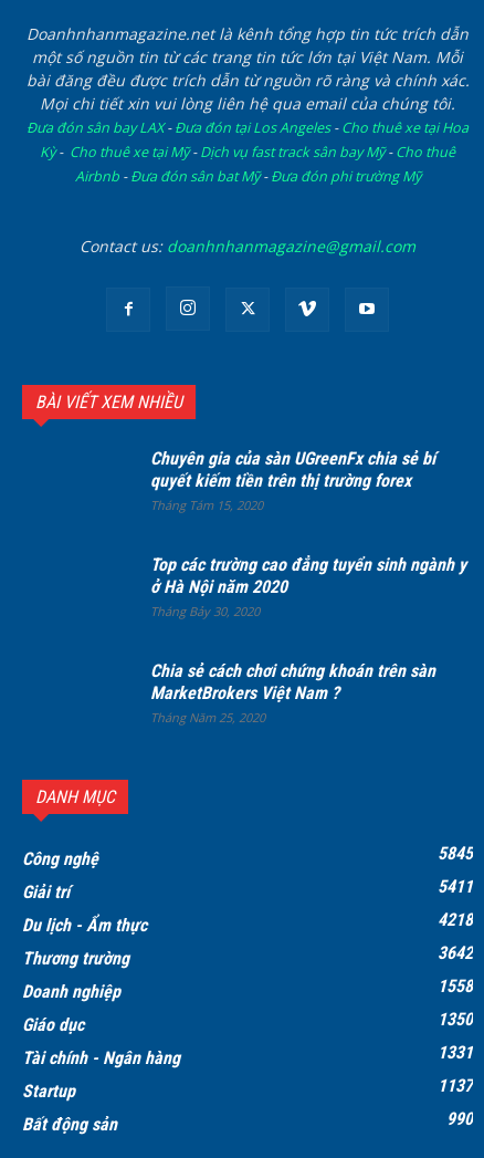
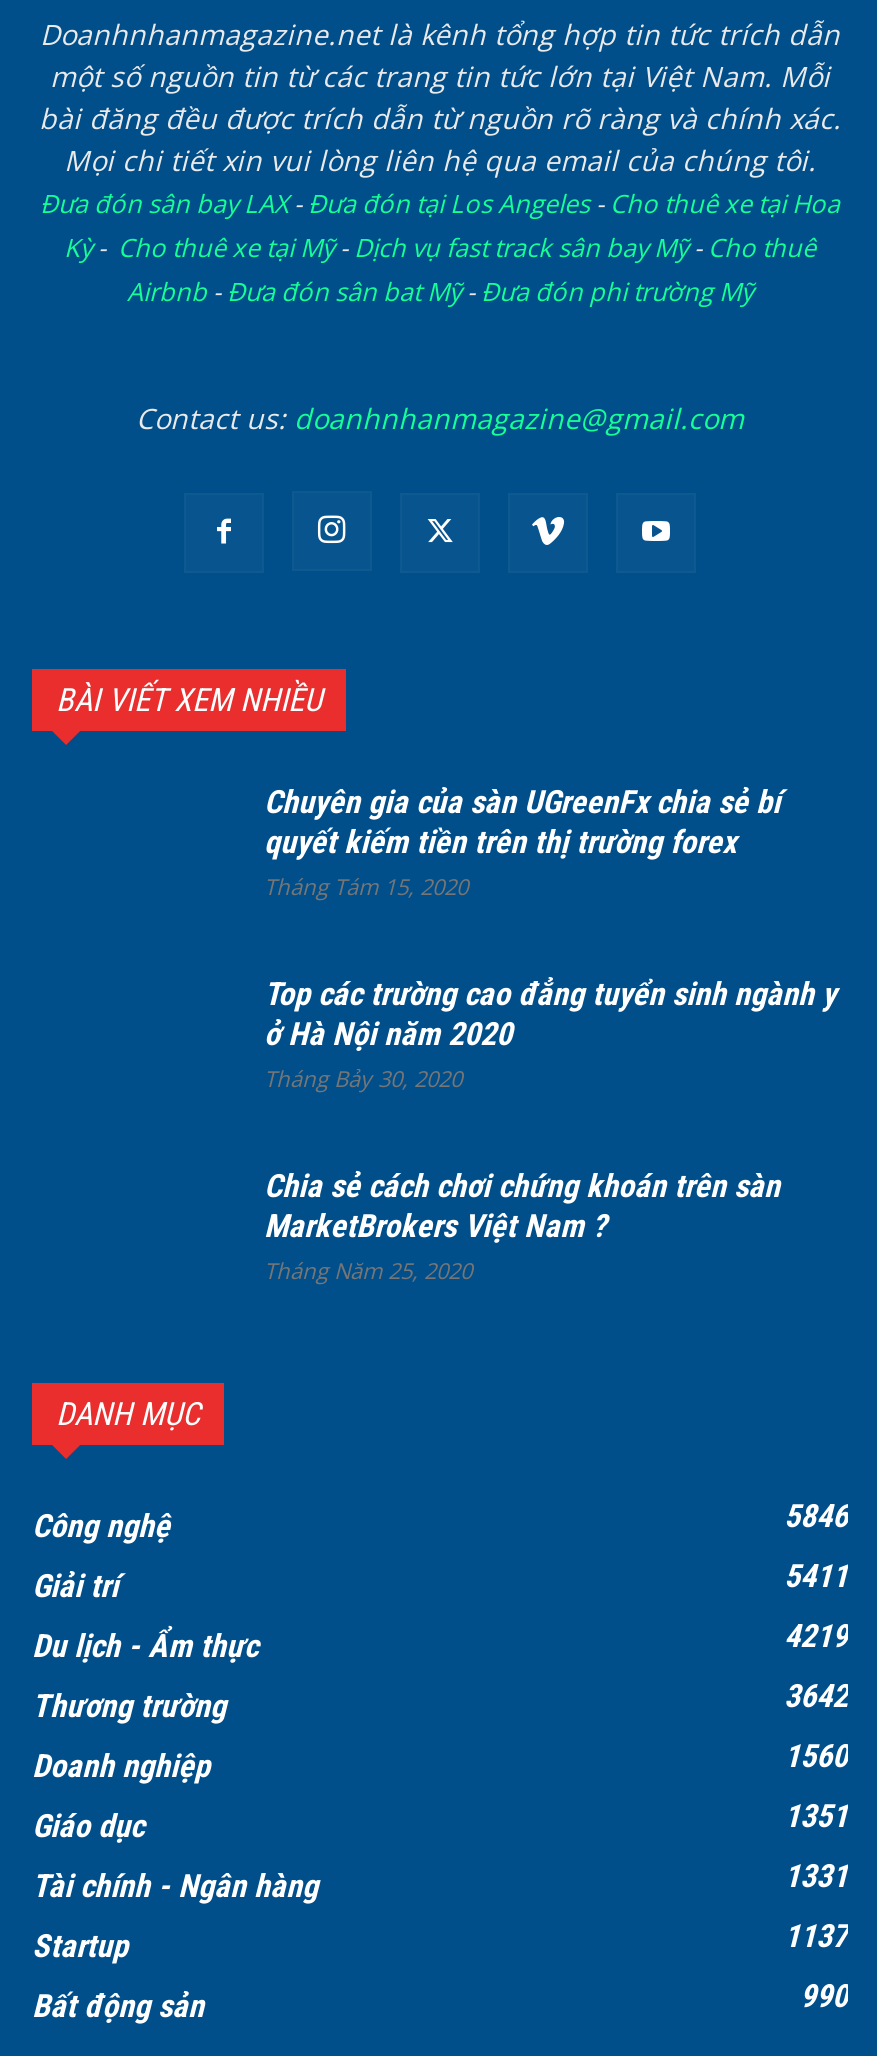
- 5845
+ 5846

- 4218
+ 4219

- 1558
+ 1560

- 1350
+ 1351
